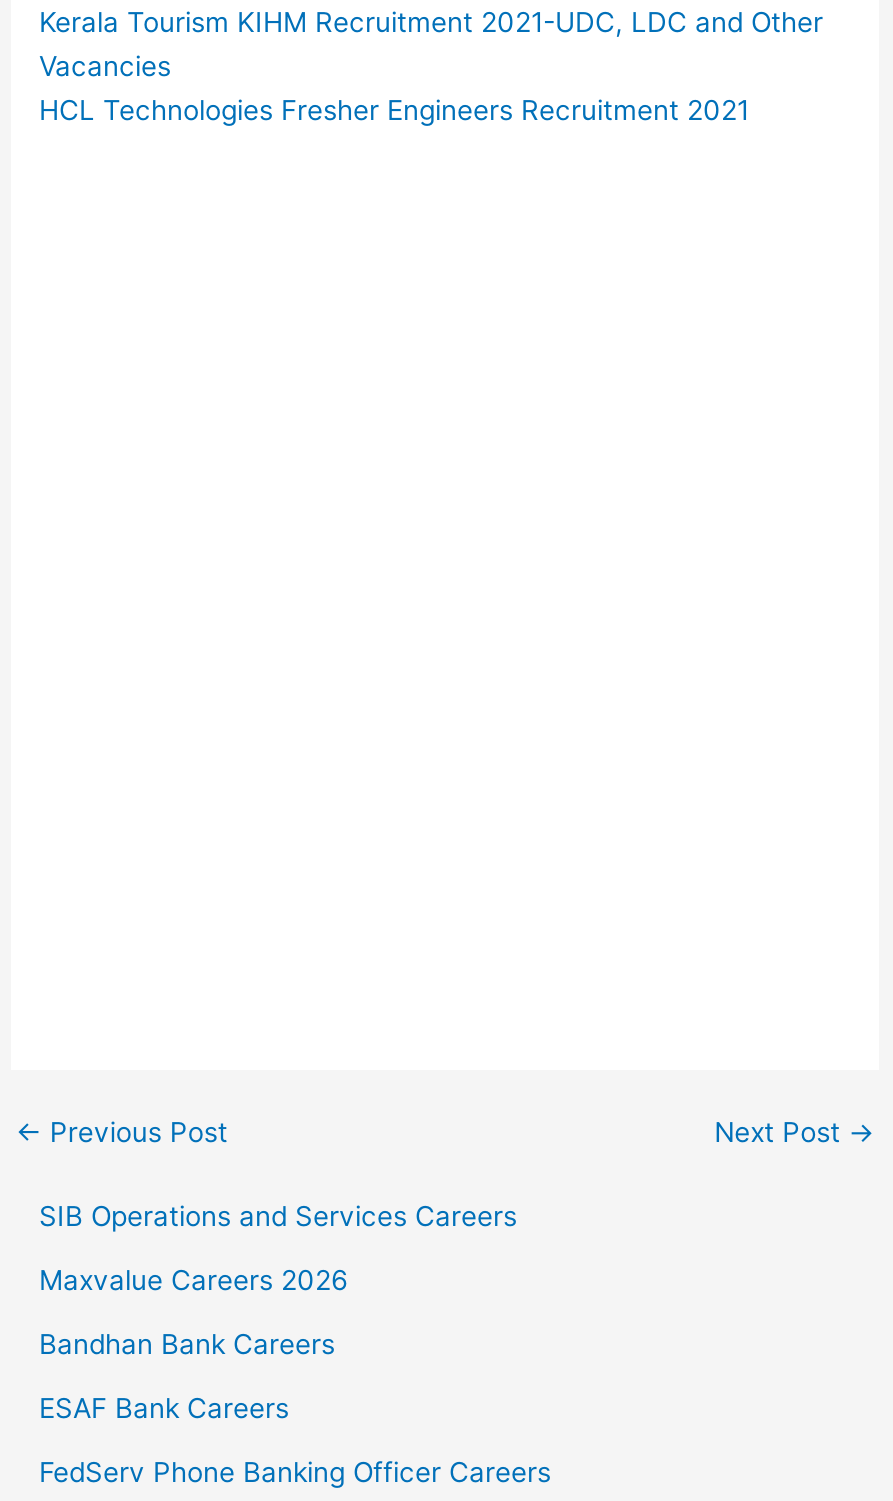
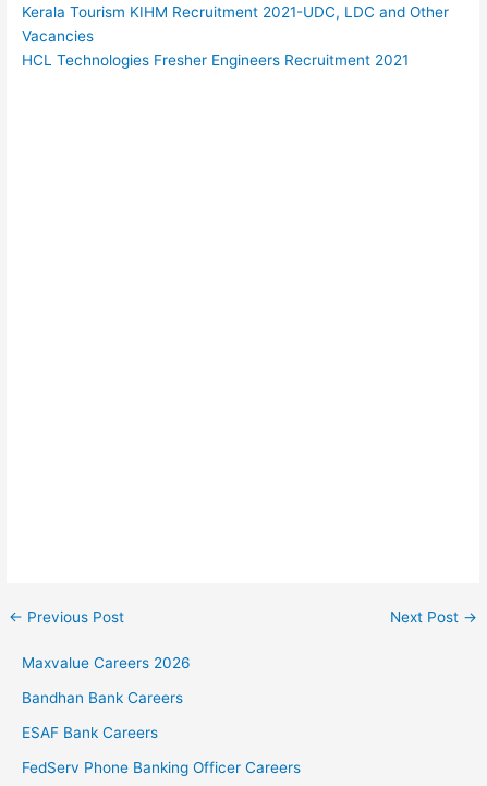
- SIB Operations and Services Careers
